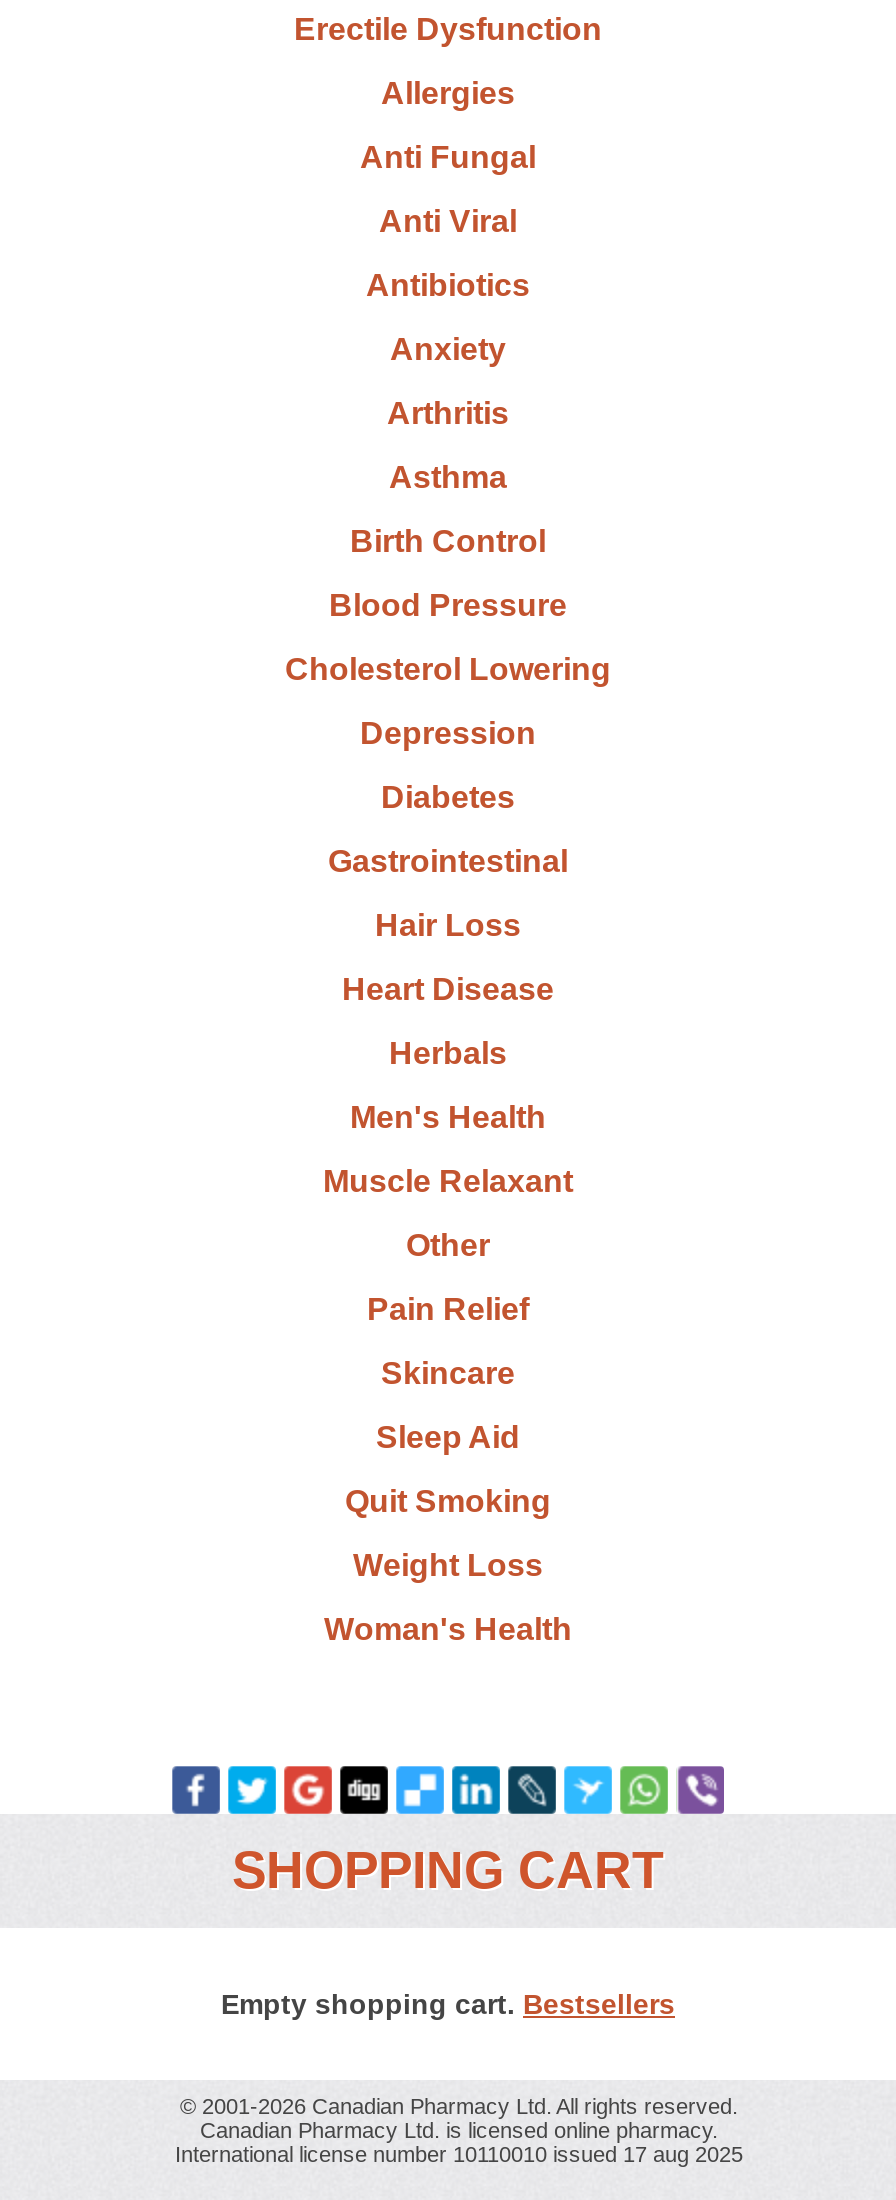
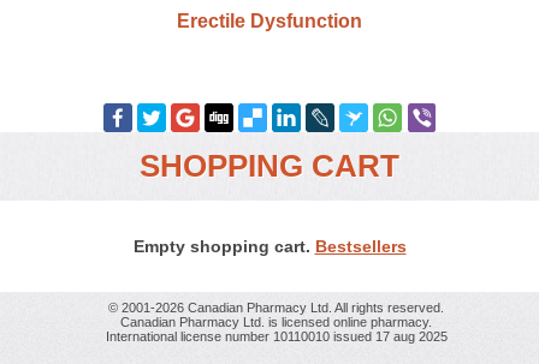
- Allergies
- Anti Fungal
- Anti Viral
- Antibiotics
- Anxiety
- Arthritis
- Asthma
- Birth Control
- Blood Pressure
- Cholesterol Lowering
- Depression
- Diabetes
- Gastrointestinal
- Hair Loss
- Heart Disease
- Herbals
- Men's Health
- Muscle Relaxant
- Other
- Pain Relief
- Skincare
- Sleep Aid
- Quit Smoking
- Weight Loss
- Woman's Health
